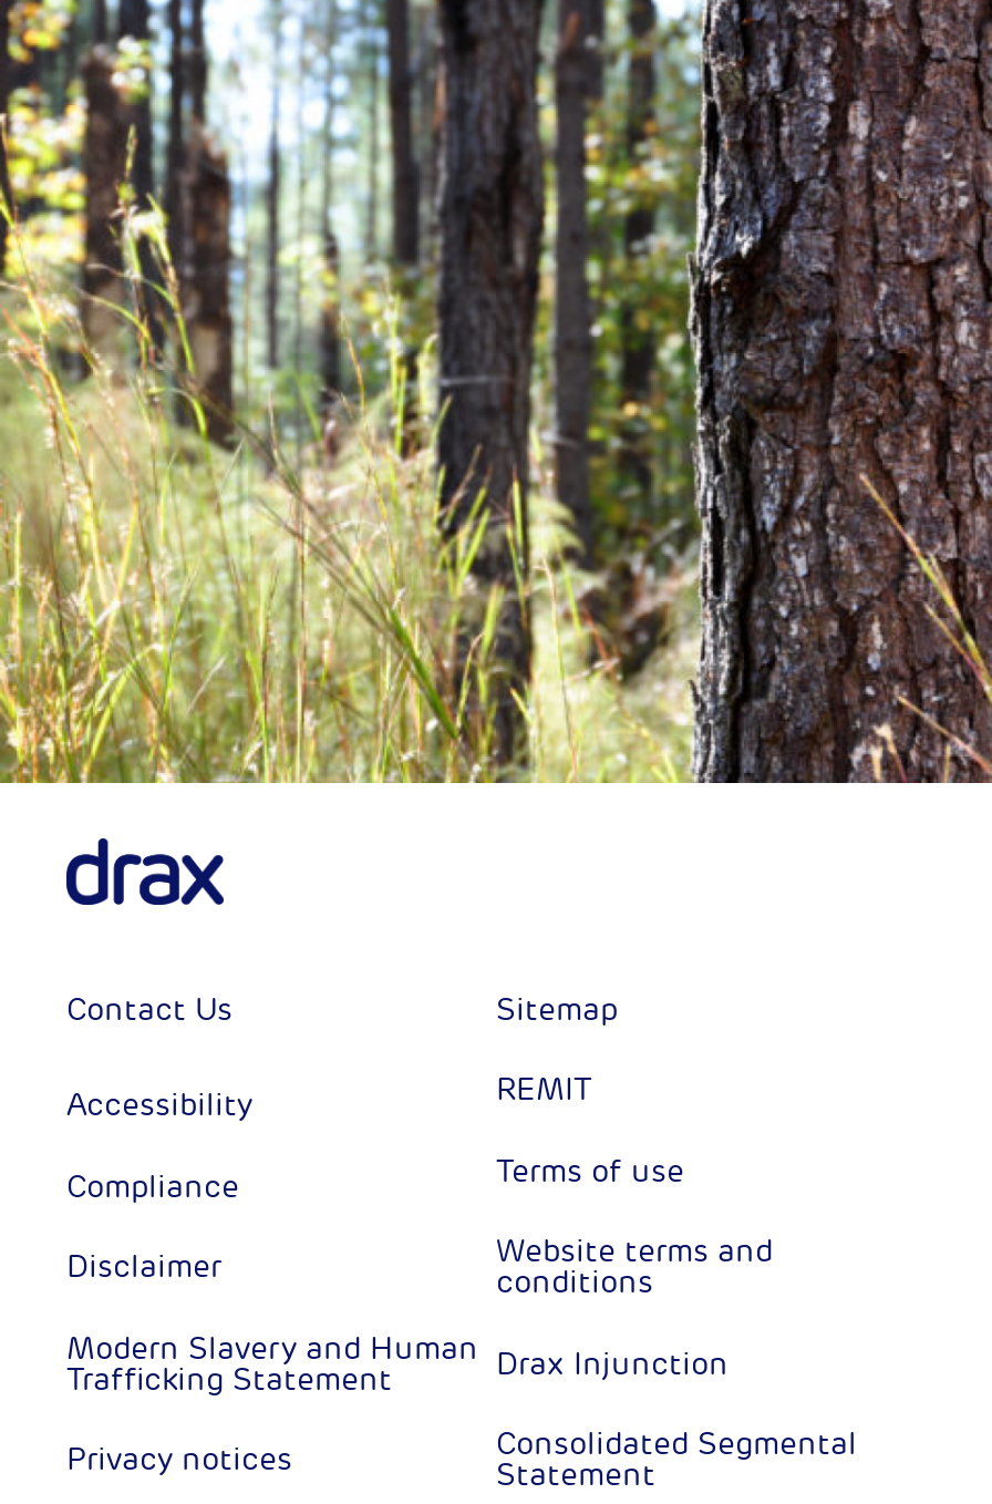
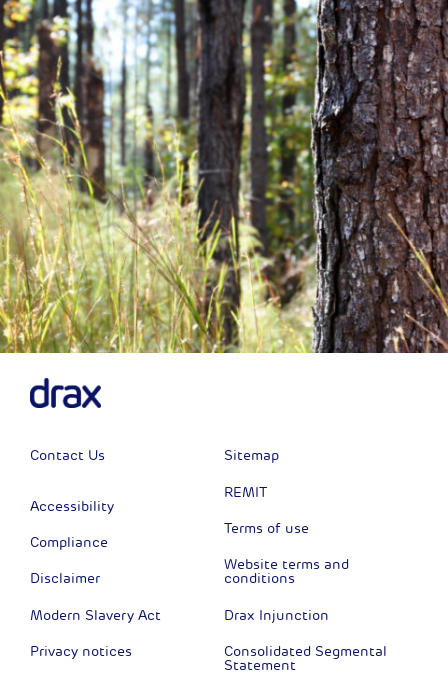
- Modern Slavery and Human
- Trafficking Statement
+ Modern Slavery Act
